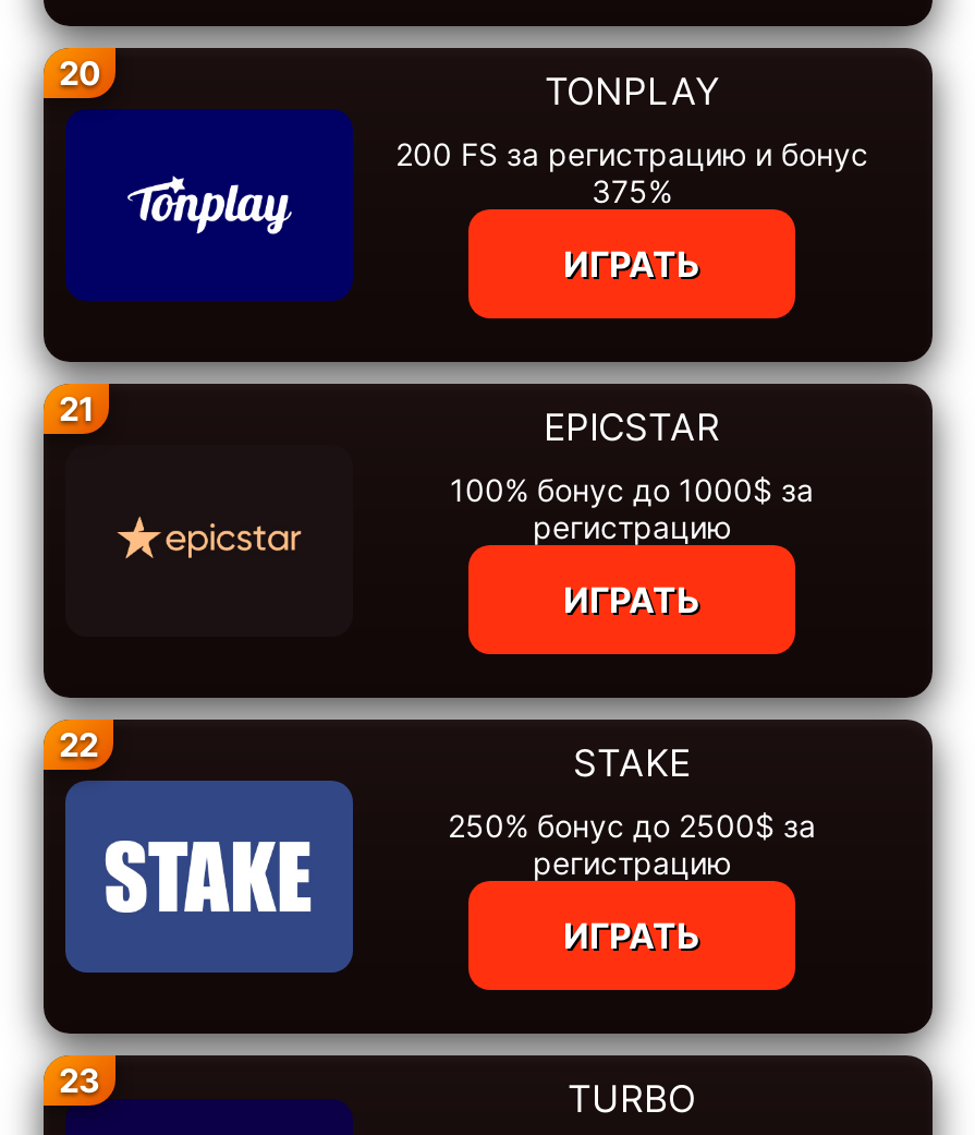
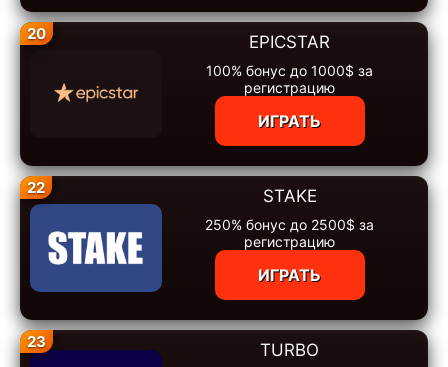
- [image]
- TONPLAY
- 200 FS за регистрацию и бонус
- 375%
- ИГРАТЬ
- 21
